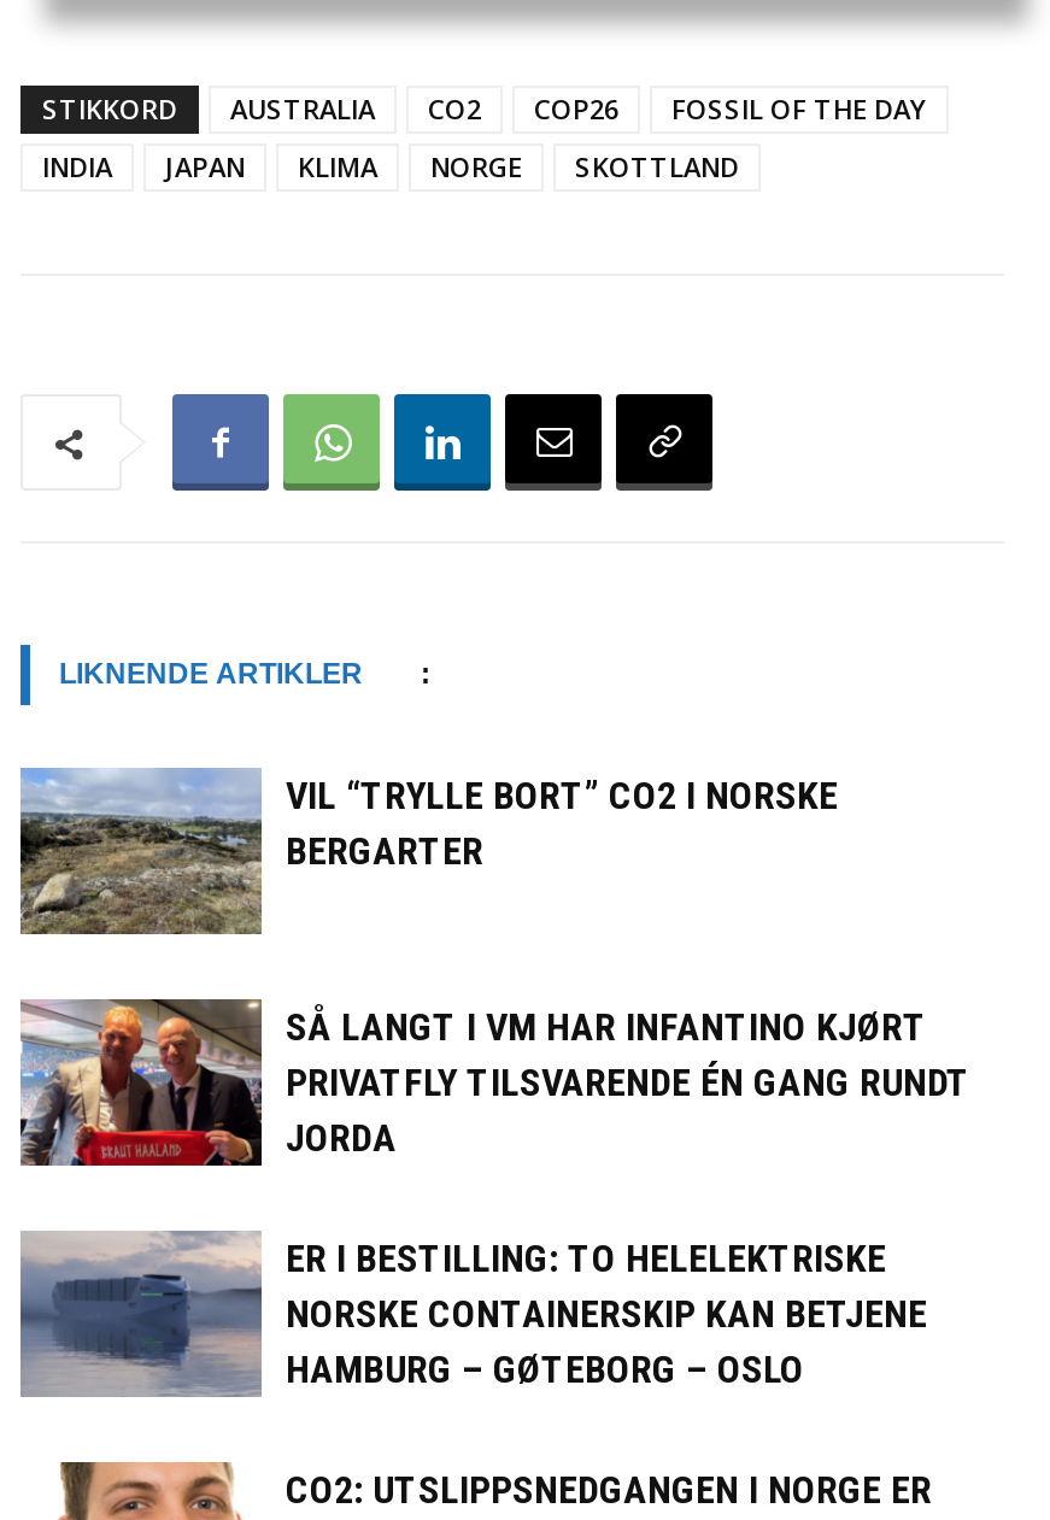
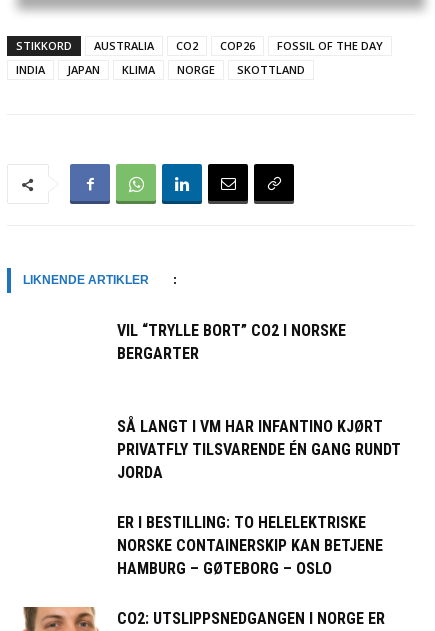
- [image]

- [image]

- [image]
